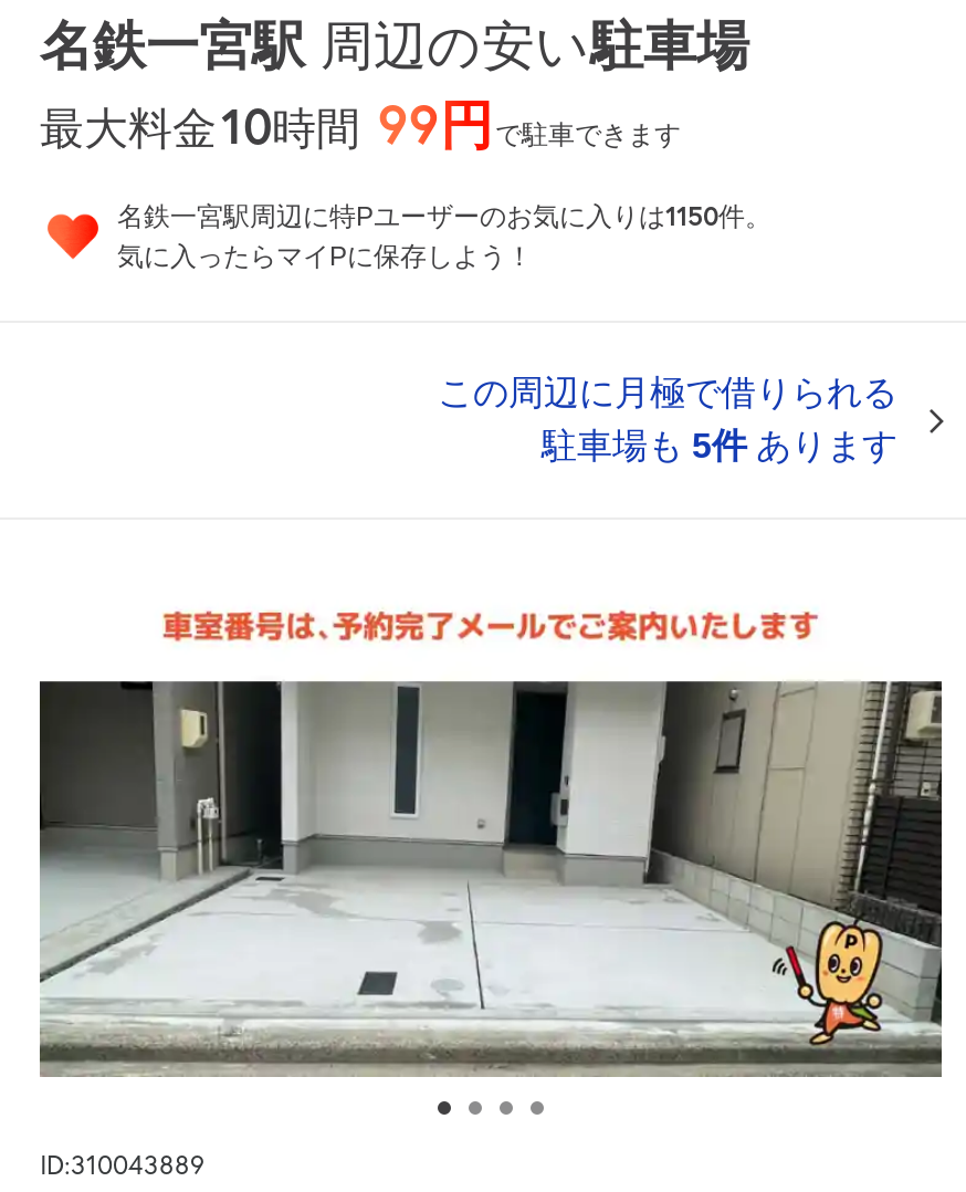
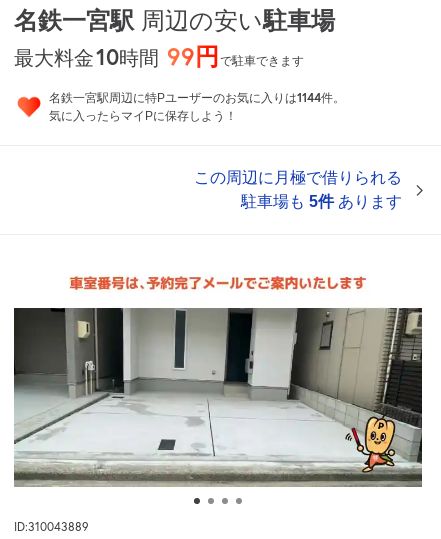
- 名鉄一宮駅周辺に特Pユーザーのお気に入りは1150件。
+ 名鉄一宮駅周辺に特Pユーザーのお気に入りは1144件。
